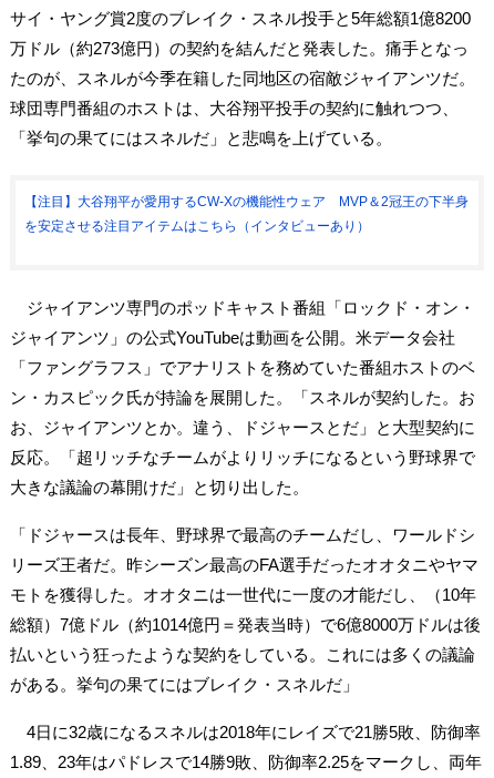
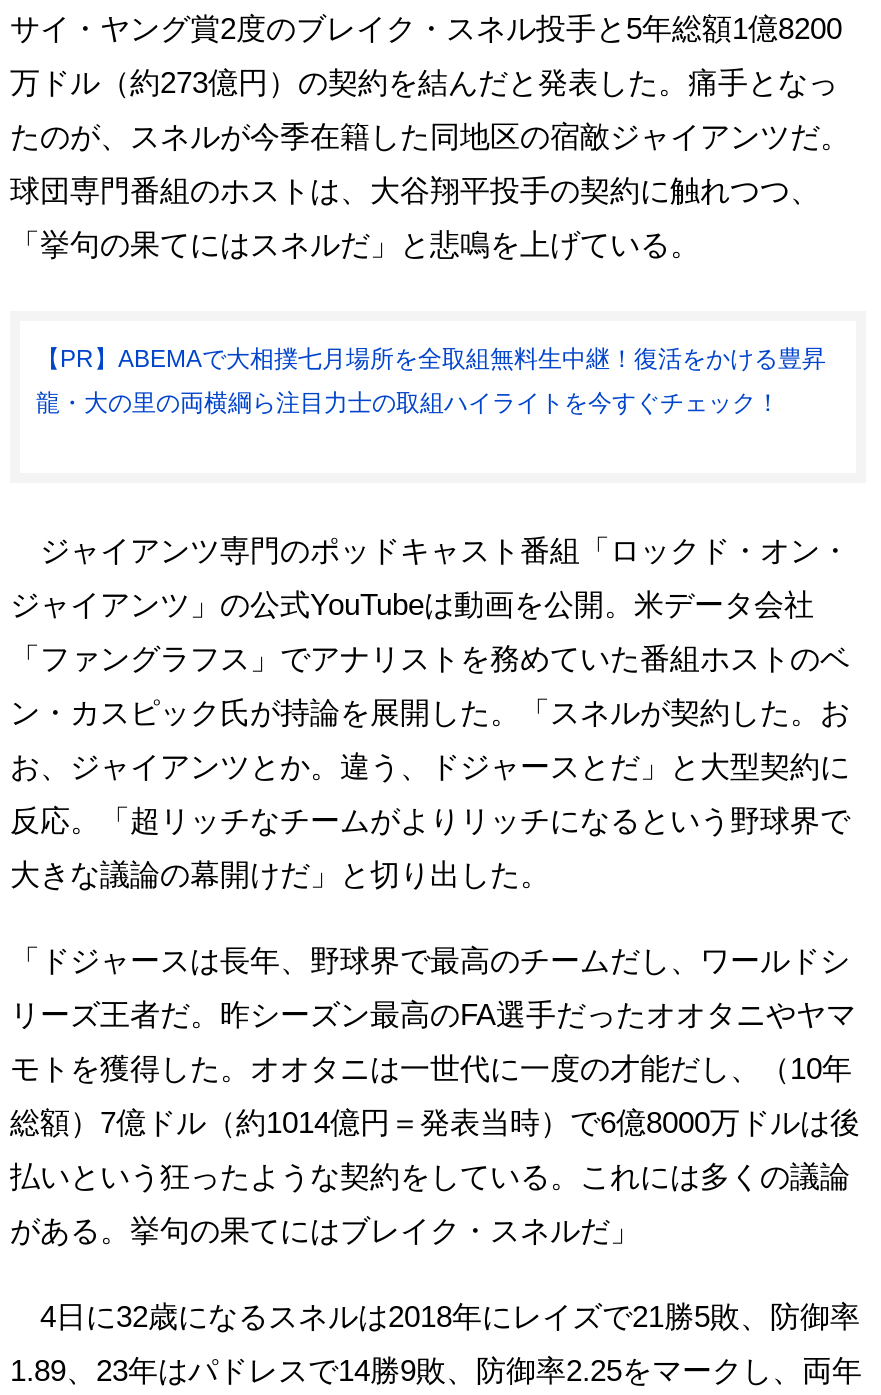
- 【注目】大谷翔平が愛用するCW-Xの機能性ウェア MVP＆2冠王の下半身
+ 【PR】ABEMAで大相撲七月場所を全取組無料生中継！復活をかける豊昇

- を安定させる注目アイテムはこちら（インタビューあり）
+ 龍・大の里の両横綱ら注目力士の取組ハイライトを今すぐチェック！
